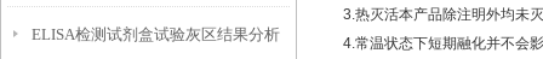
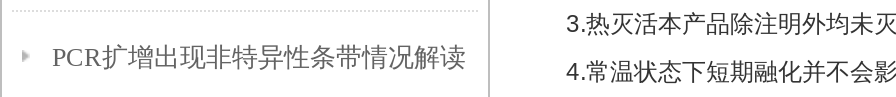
- ELISA检测试剂盒试验灰区结果分析
+ PCR扩增出现非特异性条带情况解读
